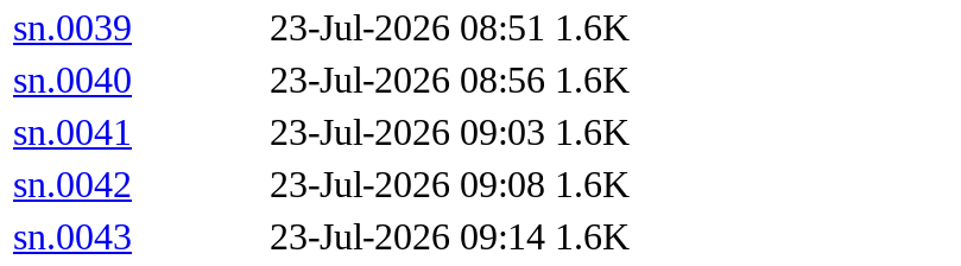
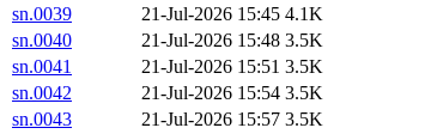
- 23-Jul-2026 08:51 1.6K
+ 21-Jul-2026 15:45 4.1K

- 23-Jul-2026 08:56 1.6K
+ 21-Jul-2026 15:48 3.5K

- 23-Jul-2026 09:03 1.6K
+ 21-Jul-2026 15:51 3.5K

- 23-Jul-2026 09:08 1.6K
+ 21-Jul-2026 15:54 3.5K

- 23-Jul-2026 09:14 1.6K
+ 21-Jul-2026 15:57 3.5K
